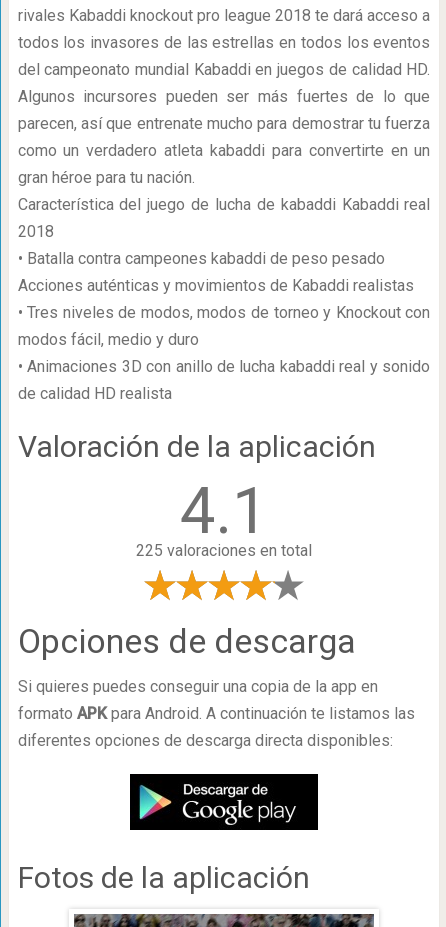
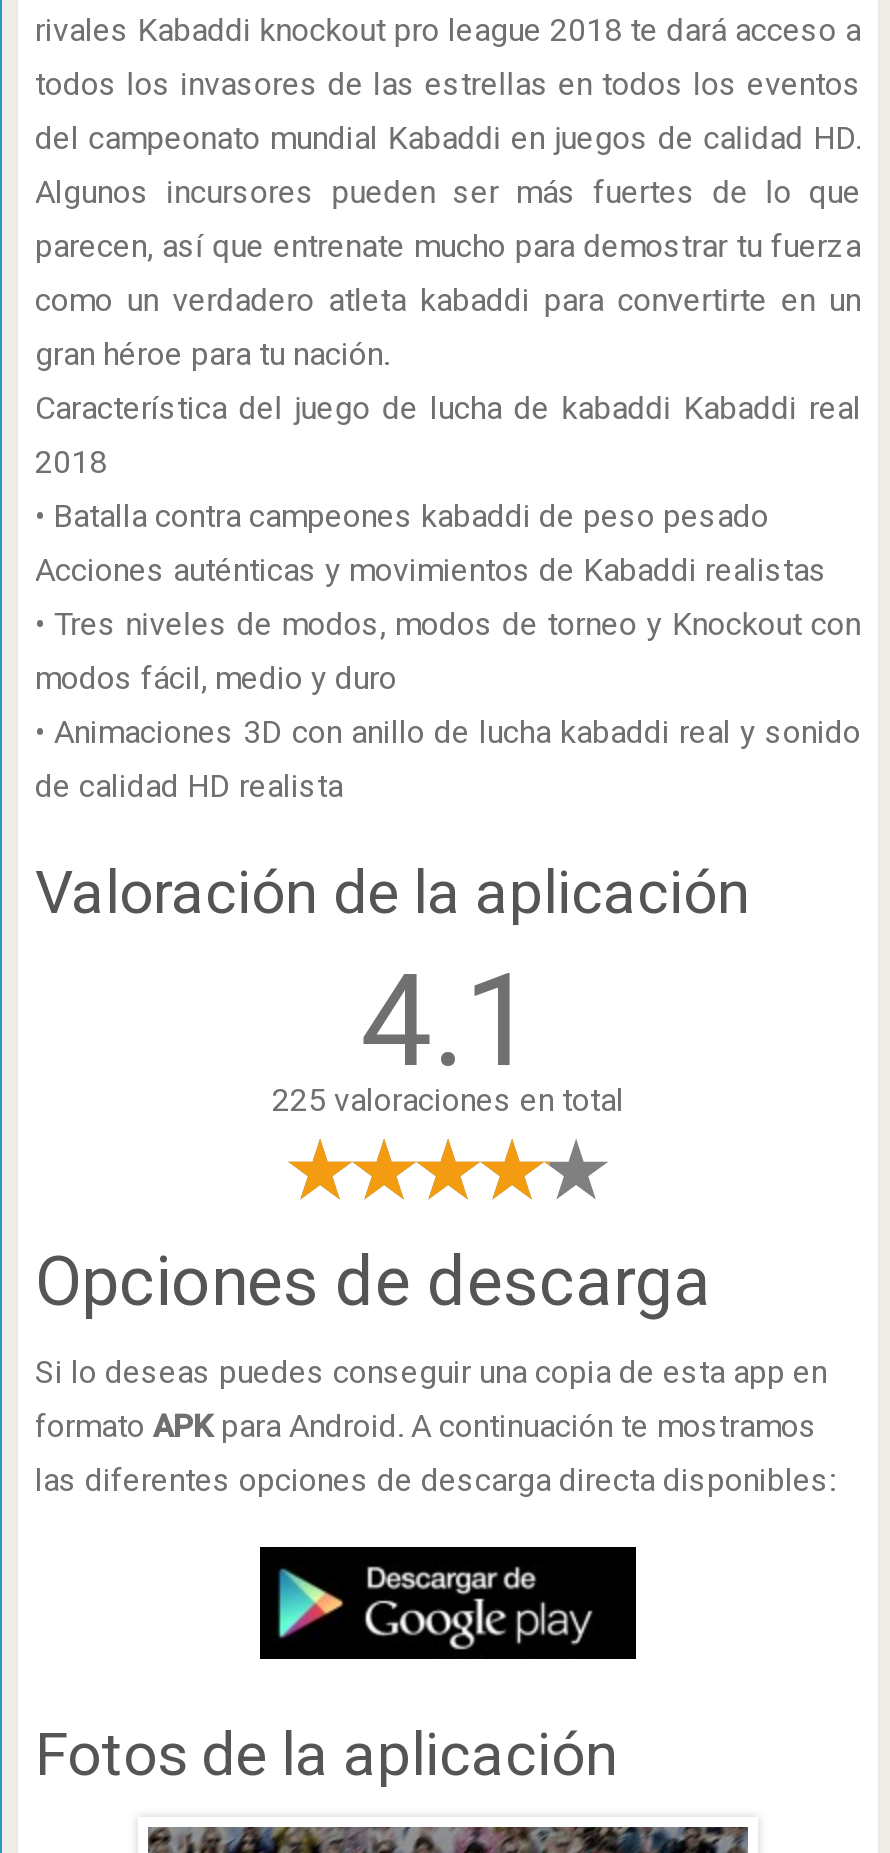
- Si quieres puedes conseguir una copia de la app en
- formato APK para Android. A continuación te listamos las
- diferentes opciones de descarga directa disponibles:
+ Si lo deseas puedes conseguir una copia de esta app en
+ formato APK para Android. A continuación te mostramos
+ las diferentes opciones de descarga directa disponibles:
